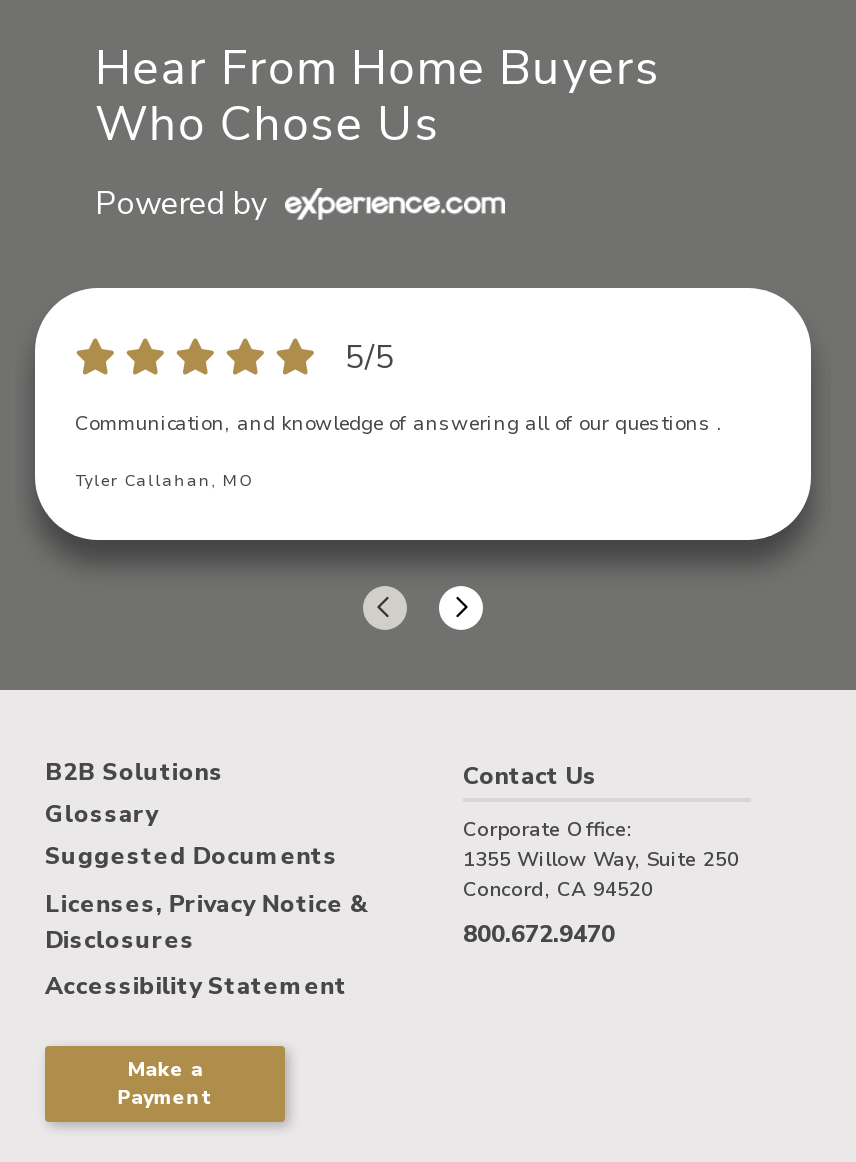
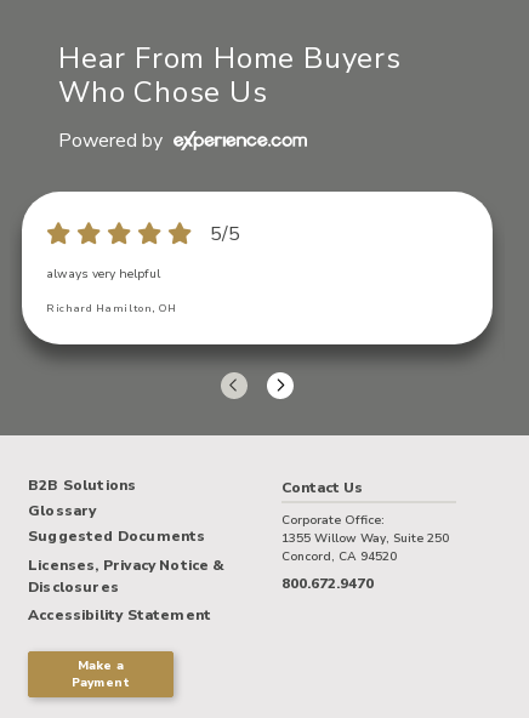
- Communication, and knowledge of answering all of our questions .
+ always very helpful

- Tyler Callahan, MO
+ Richard Hamilton, OH
